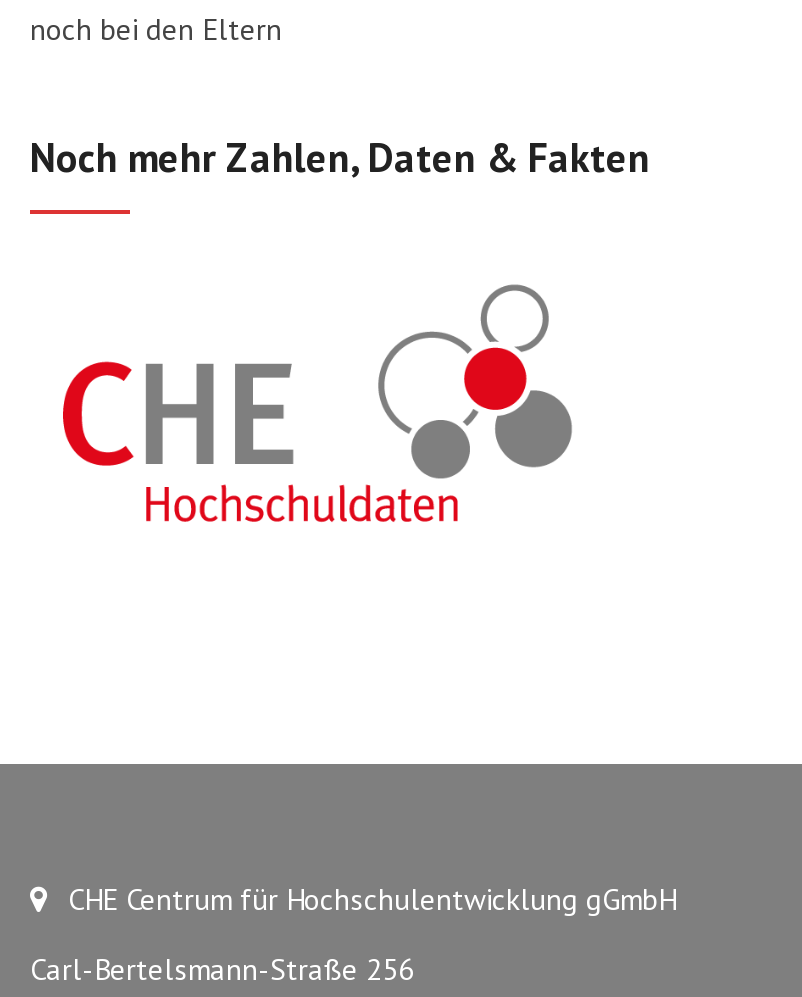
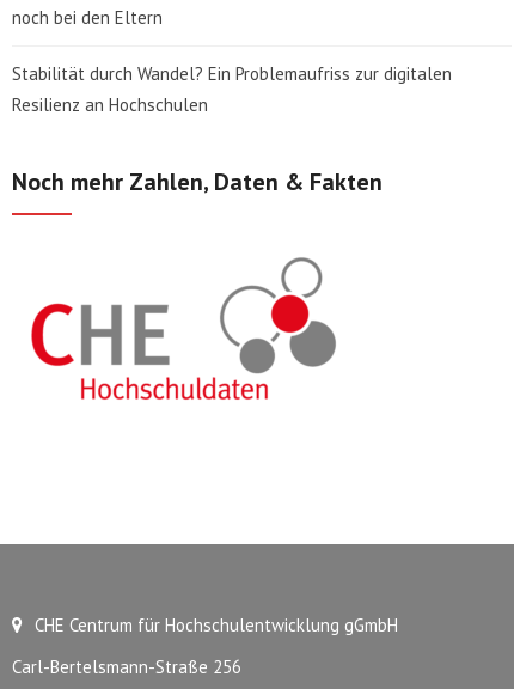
+ Stabilität durch Wandel? Ein Problemaufriss zur digitalen
+ Resilienz an Hochschulen
